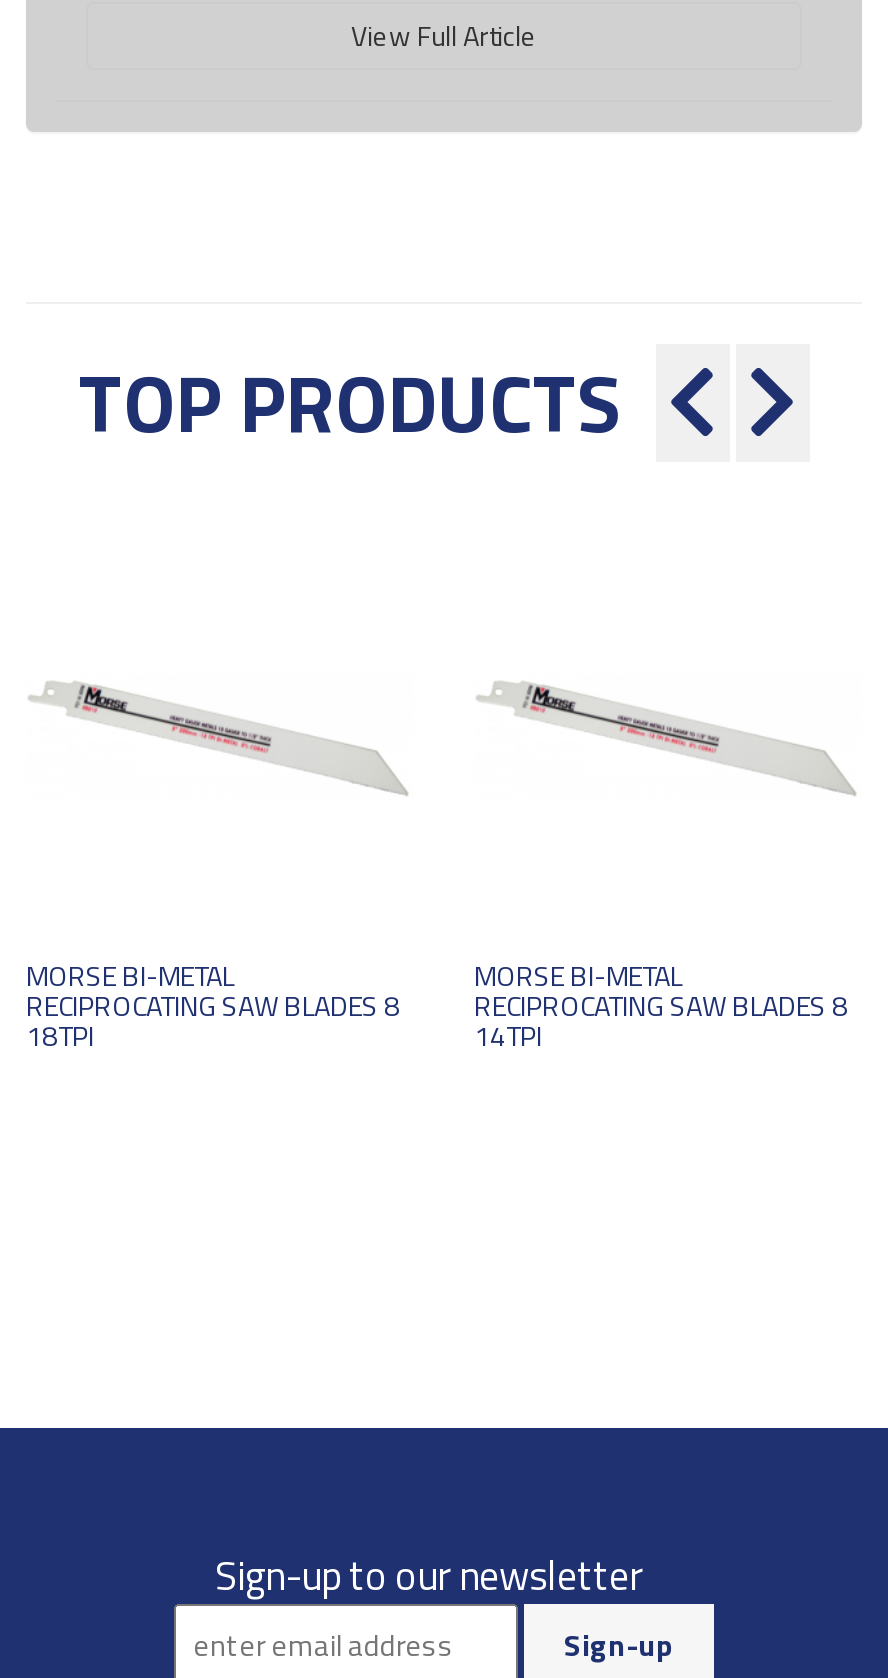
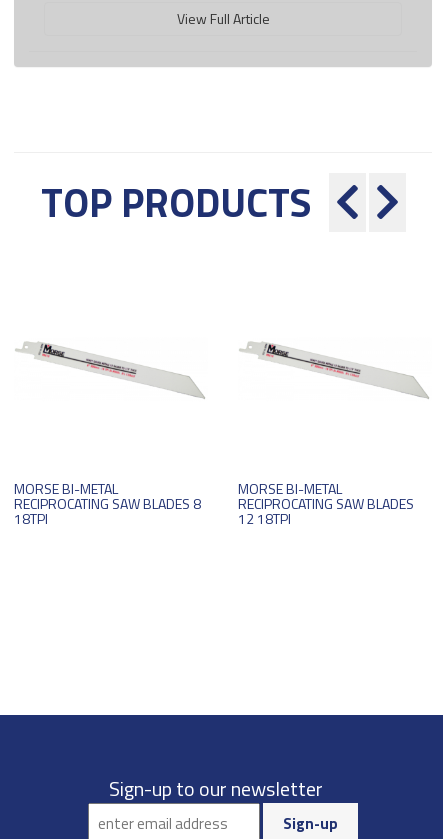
- RECIPROCATING SAW BLADES 8
- 14TPI
+ RECIPROCATING SAW BLADES
+ 12 18TPI
